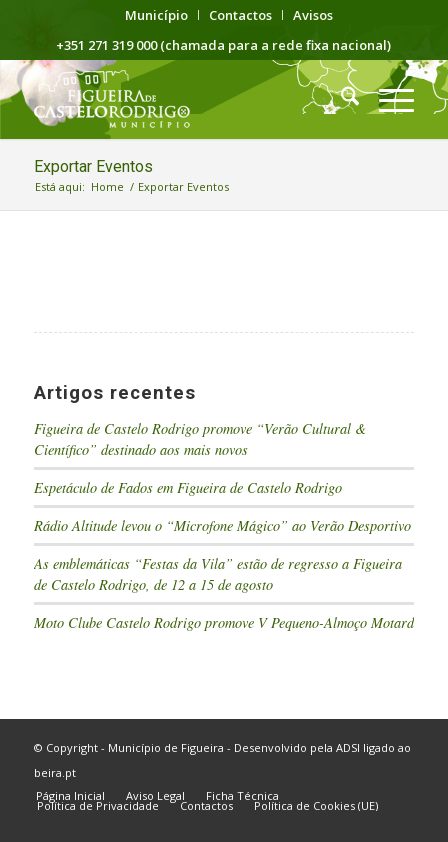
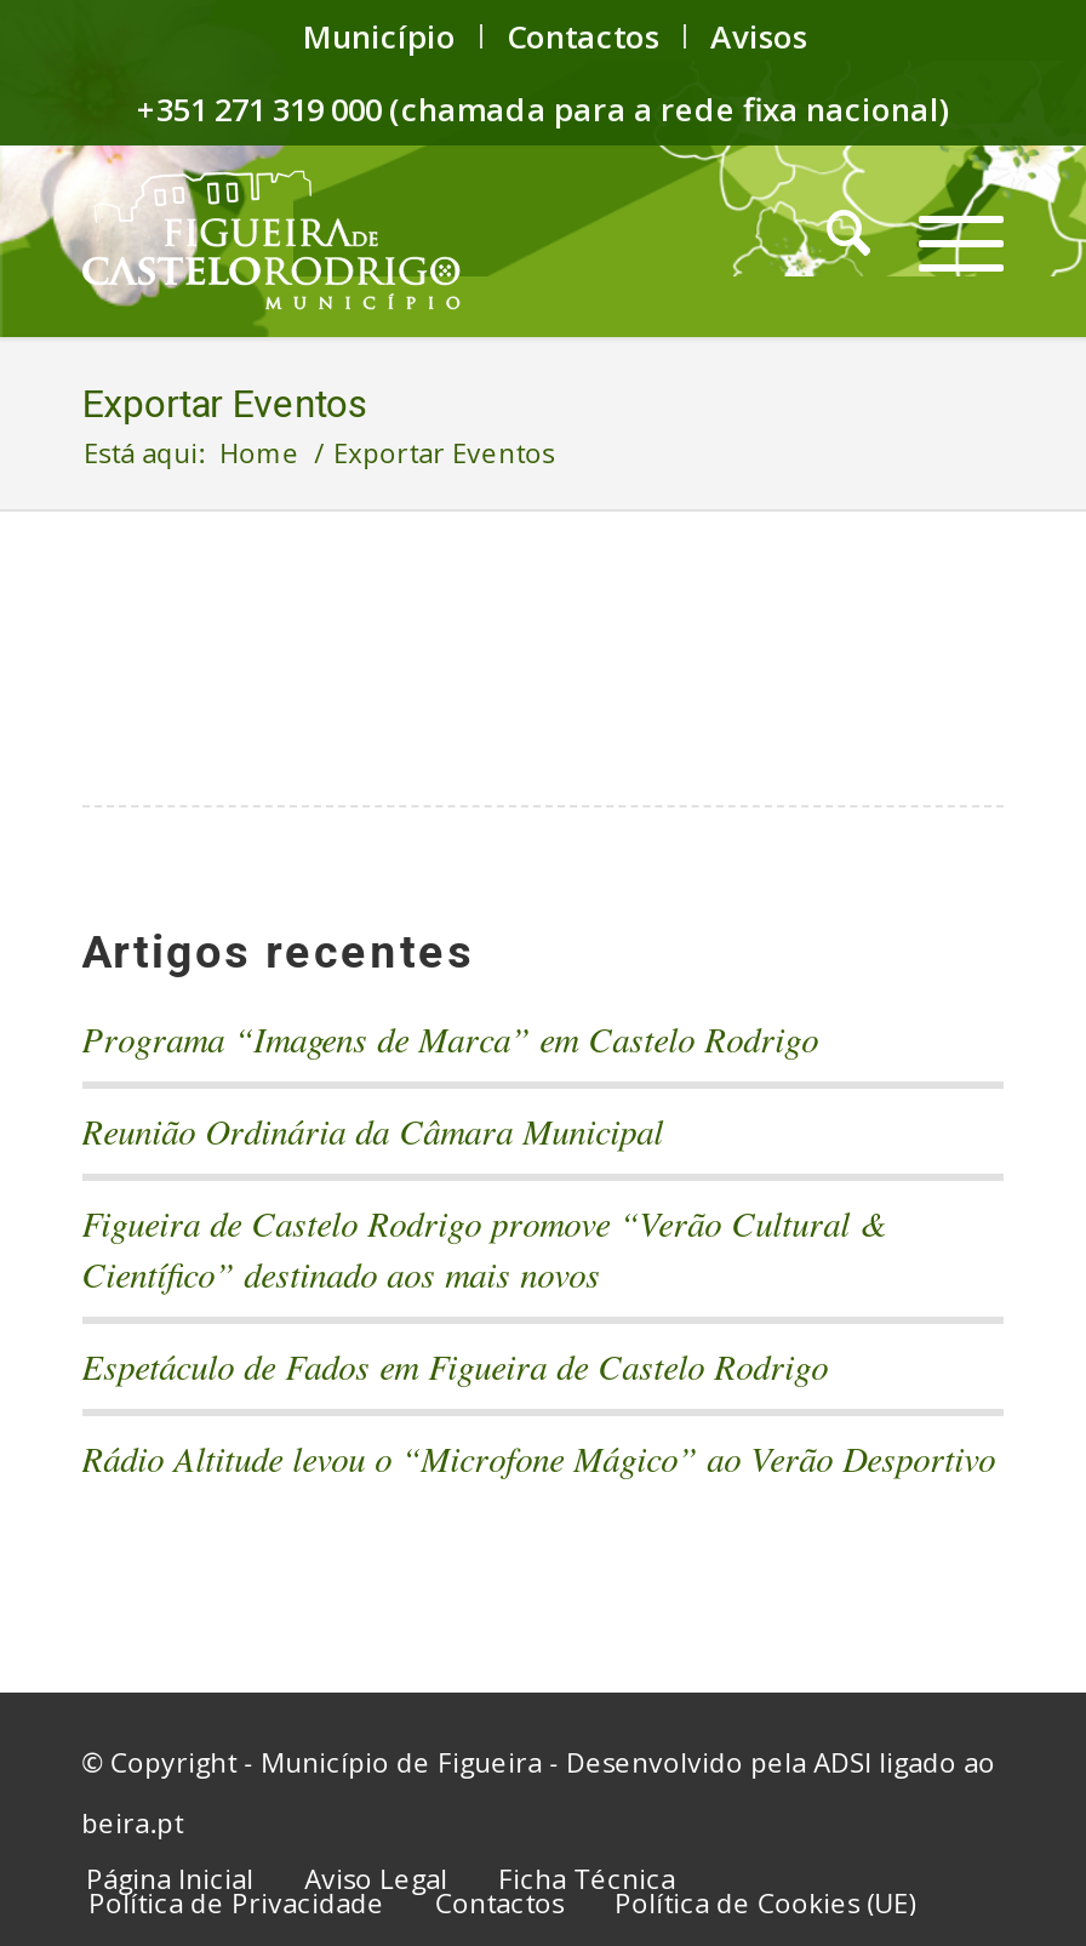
+ Programa “Imagens de Marca” em Castelo Rodrigo
+ Reunião Ordinária da Câmara Municipal

moved down: Figueira de Castelo Rodrigo promove “Verão Cultural & | Científico” destinado aos mais novos | Espetáculo de Fados em Figueira de Castelo Rodrigo | Rádio Altitude levou o “Microfone Mágico” ao Verão Desportivo

- As emblemáticas “Festas da Vila” estão de regresso a Figueira
- de Castelo Rodrigo, de 12 a 15 de agosto
- Moto Clube Castelo Rodrigo promove V Pequeno-Almoço Motard
